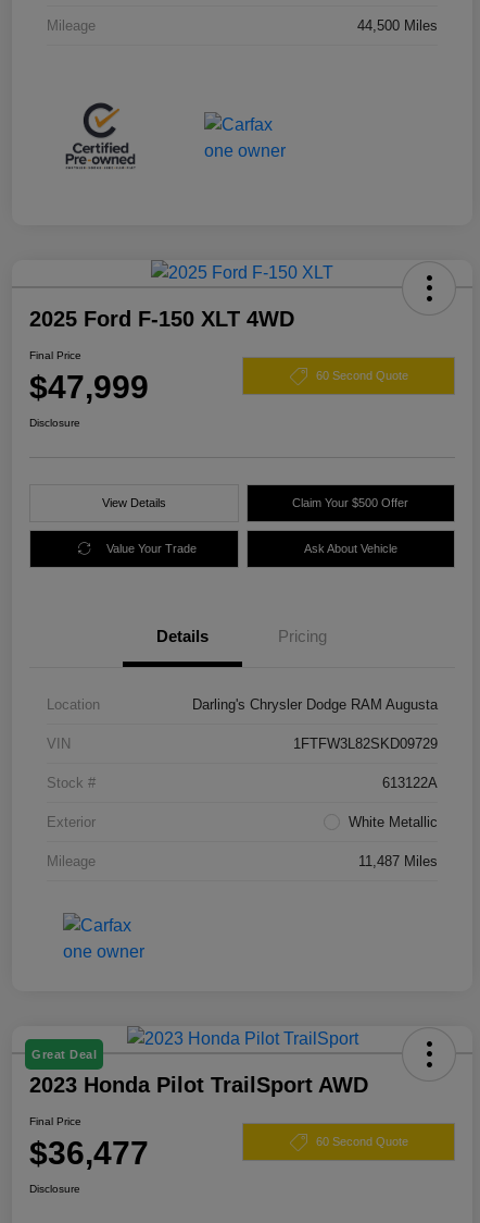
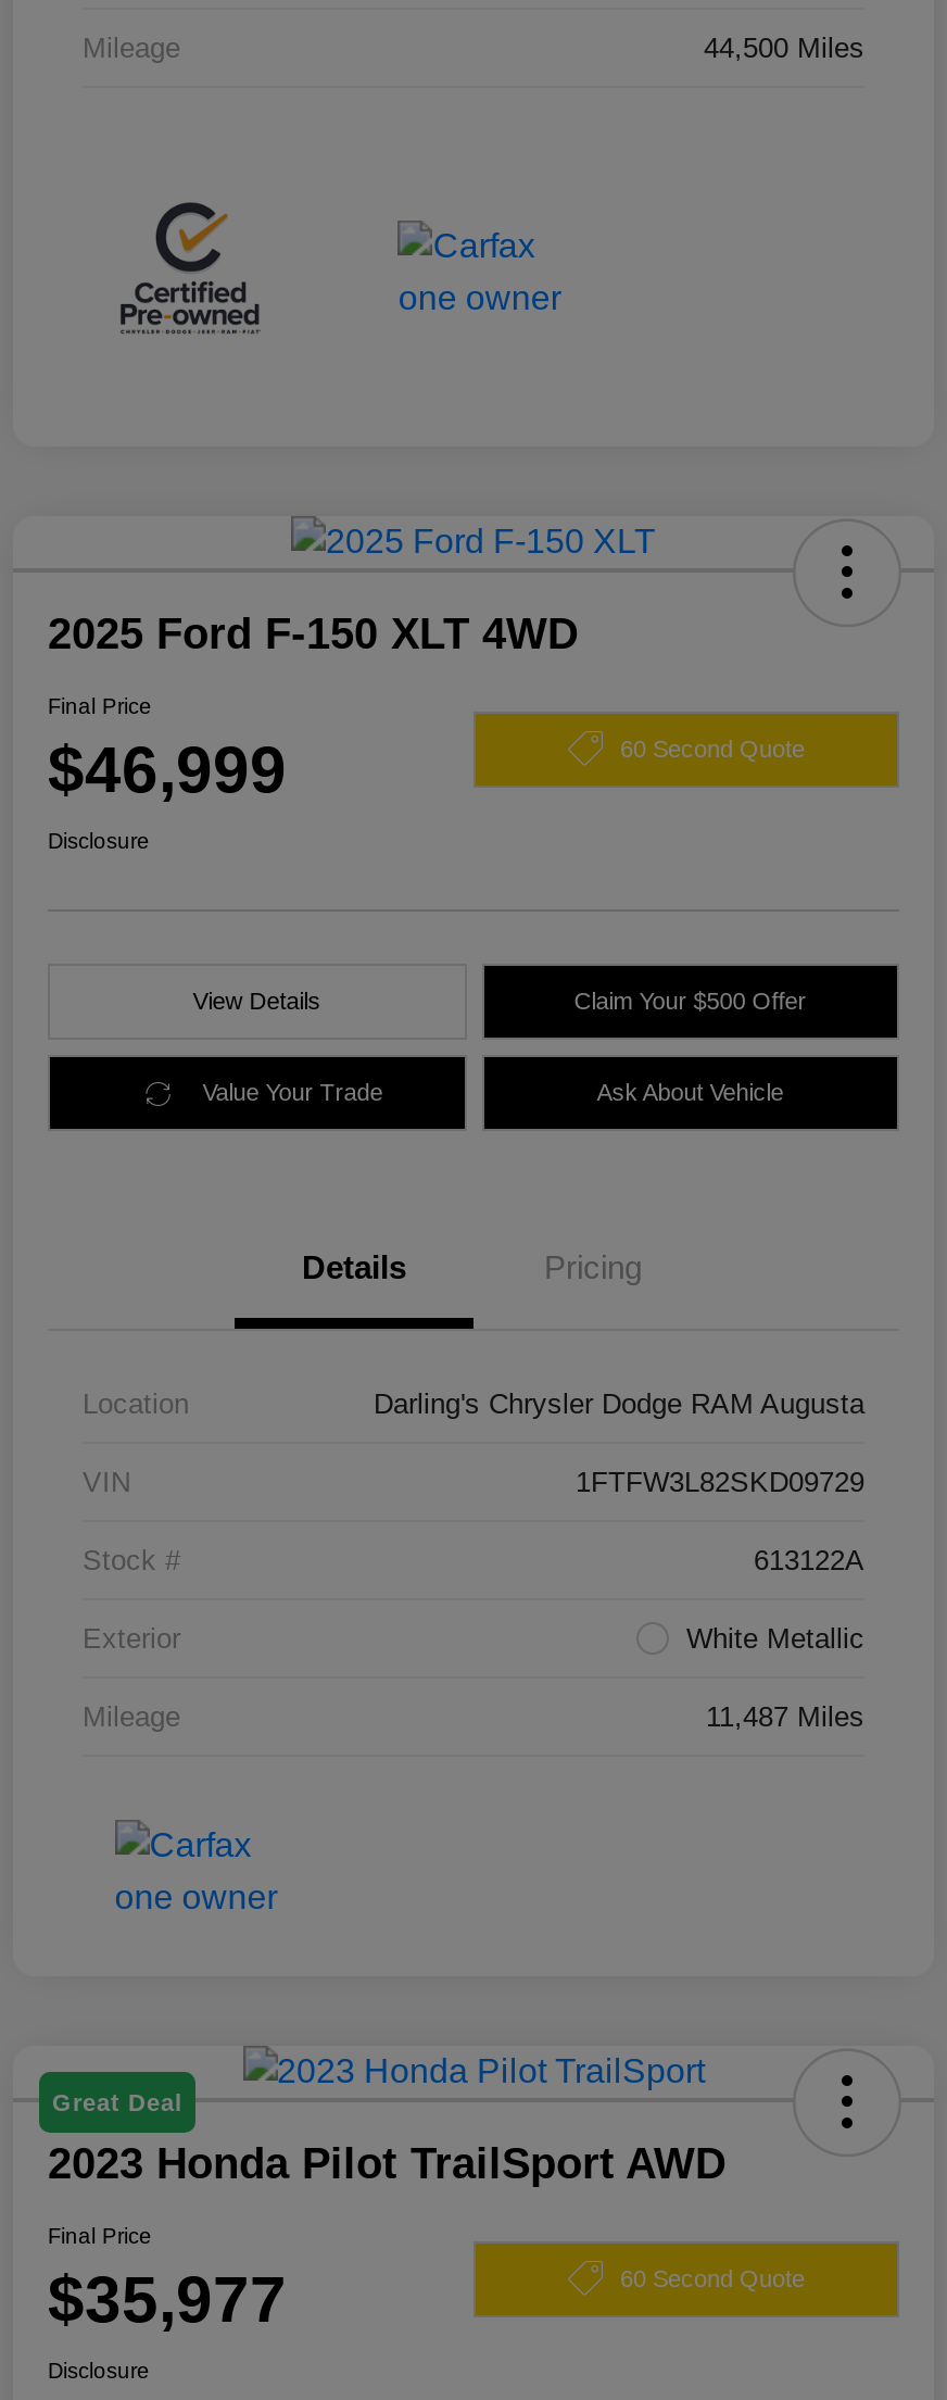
- $47,999
+ $46,999

- $36,477
+ $35,977
